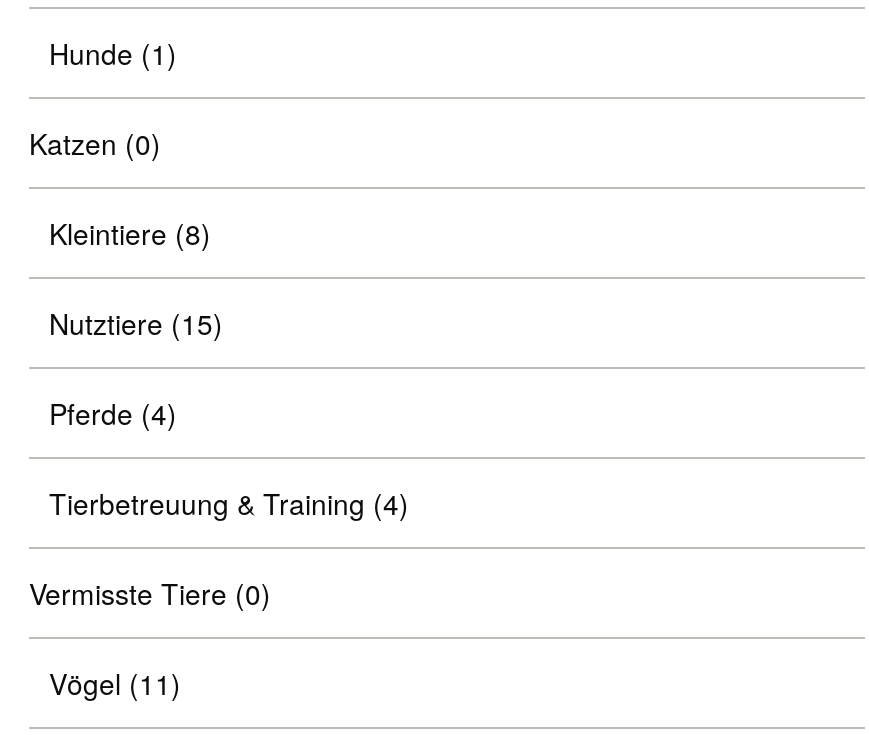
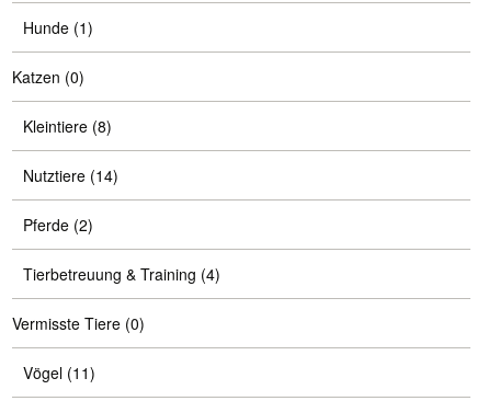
- Nutztiere (15)
+ Nutztiere (14)

- Pferde (4)
+ Pferde (2)
